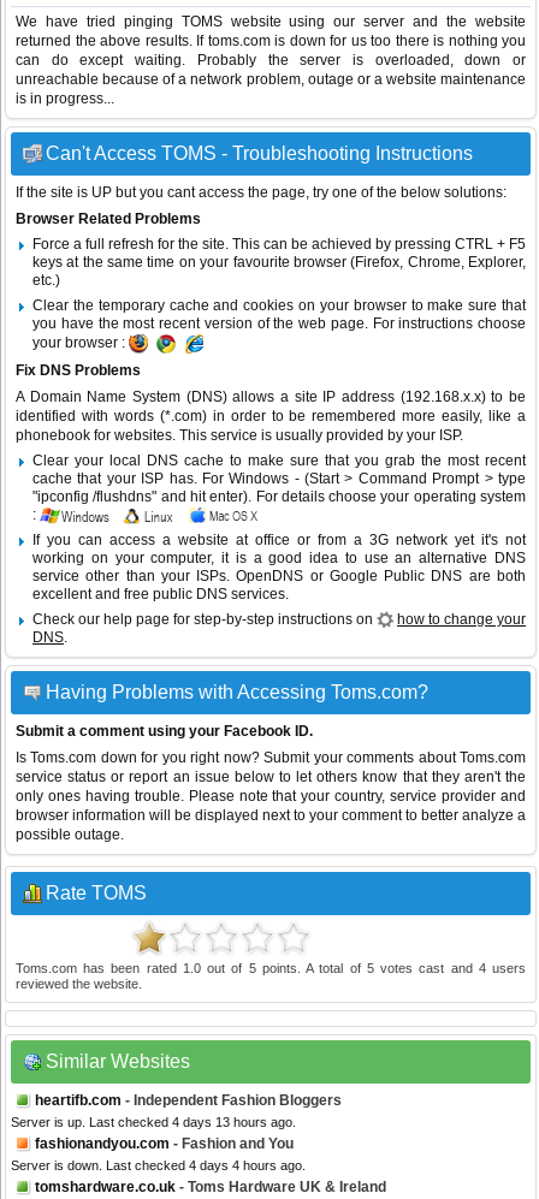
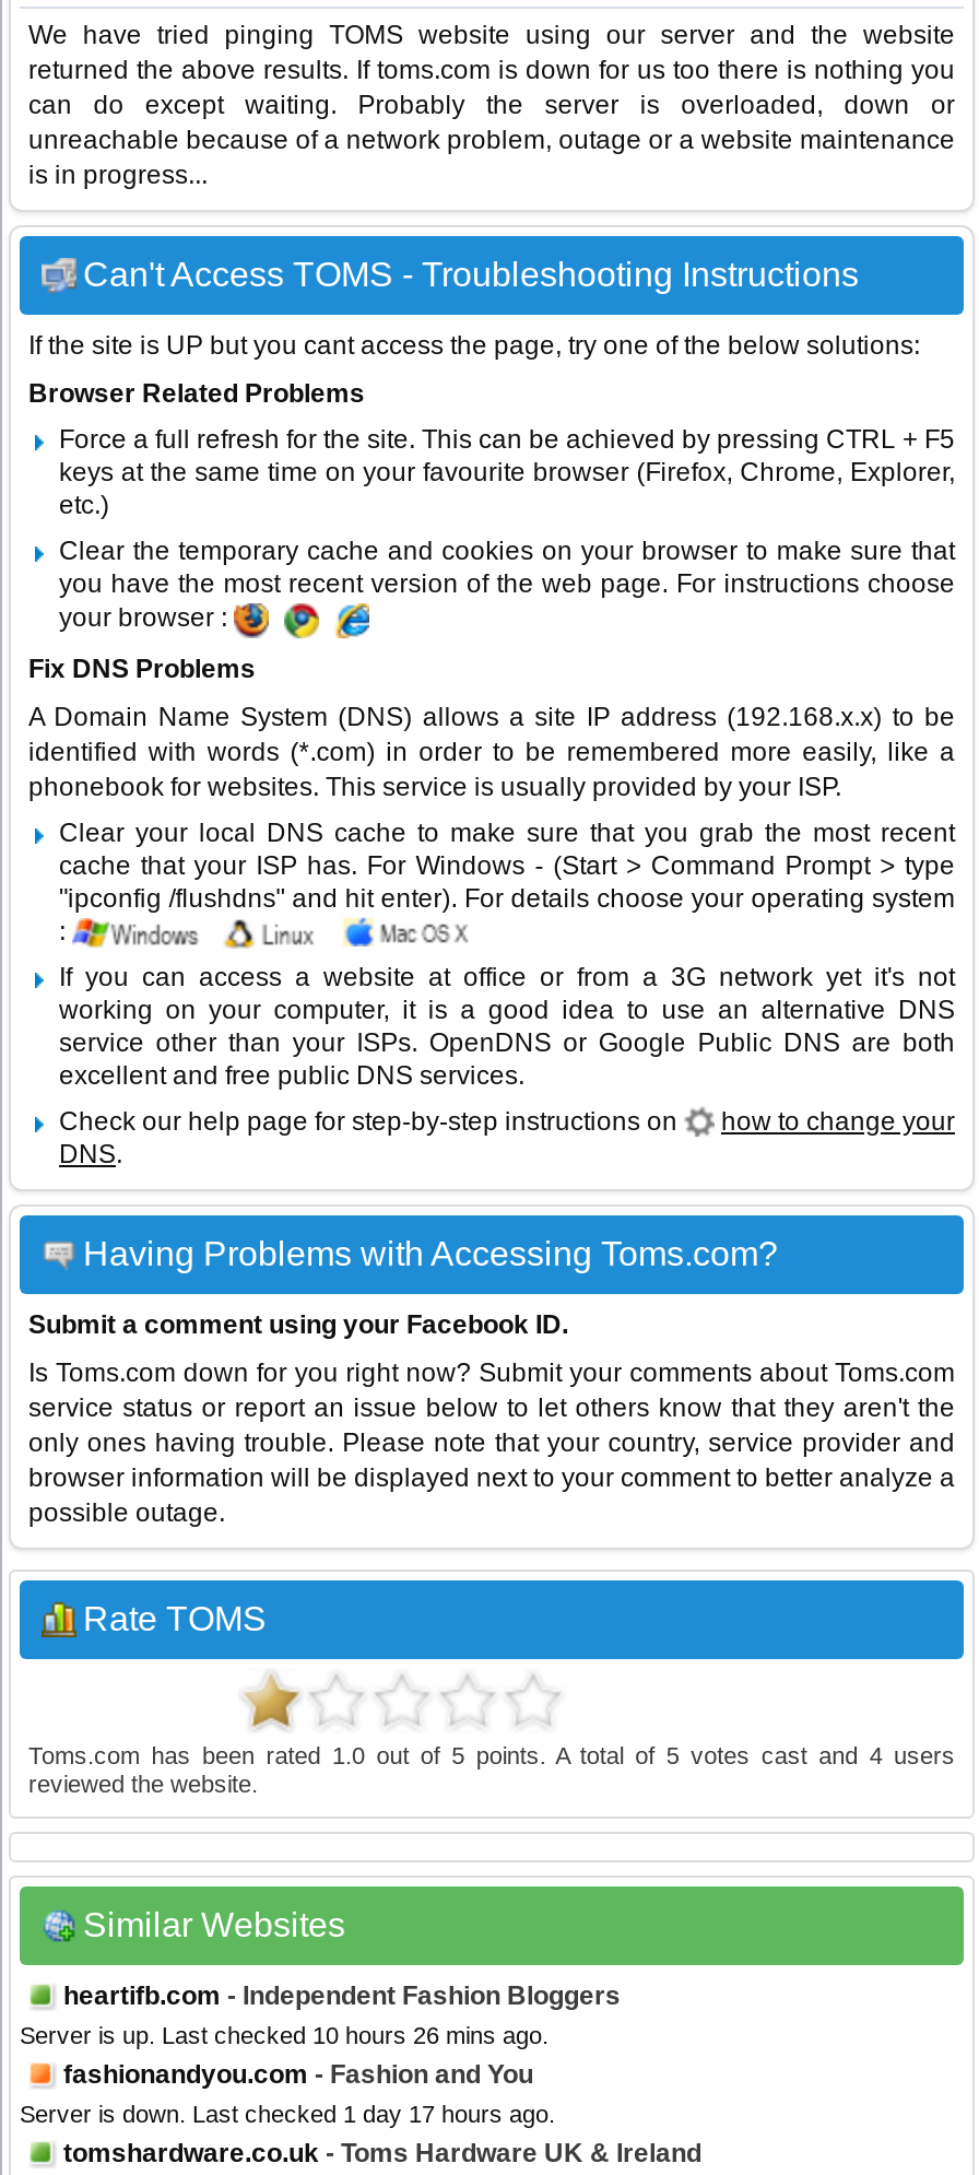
- Server is up. Last checked 4 days 13 hours ago.
+ Server is up. Last checked 10 hours 26 mins ago.

- Server is down. Last checked 4 days 4 hours ago.
+ Server is down. Last checked 1 day 17 hours ago.
